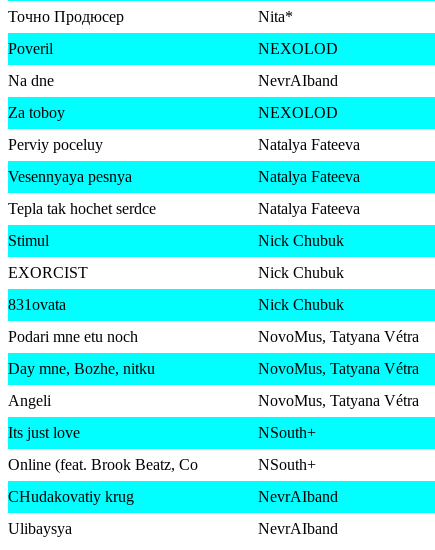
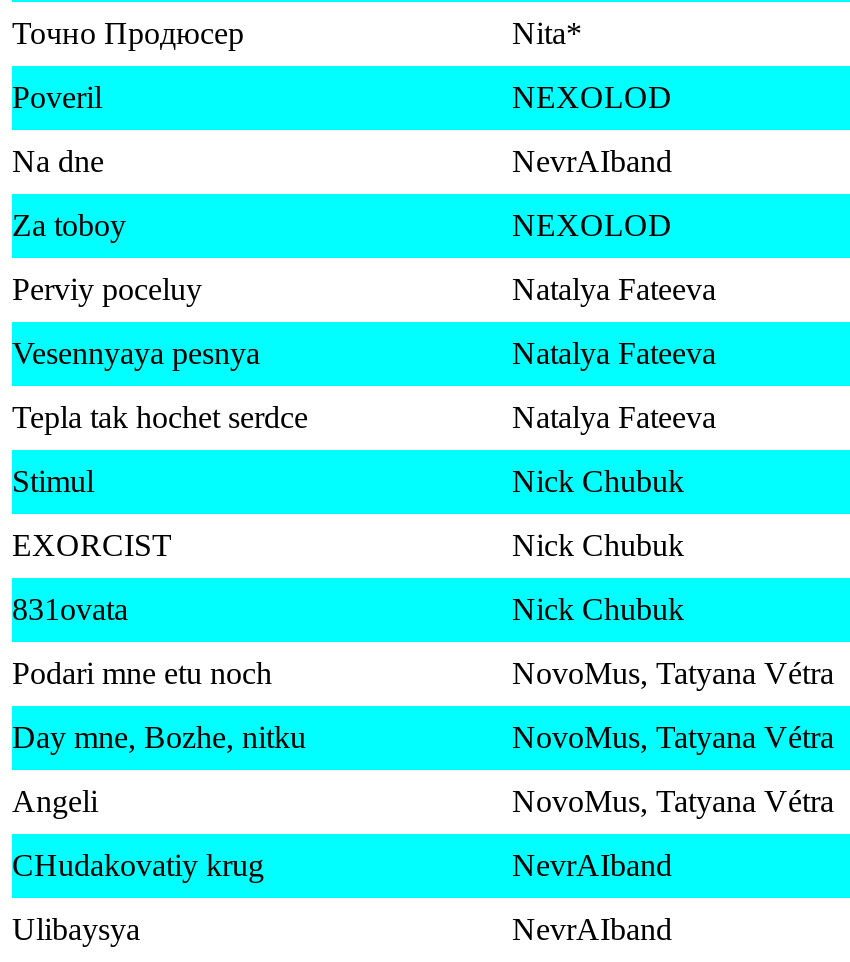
- Its just love
- NSouth+
- Online (feat. Brook Beatz, Co
- NSouth+
